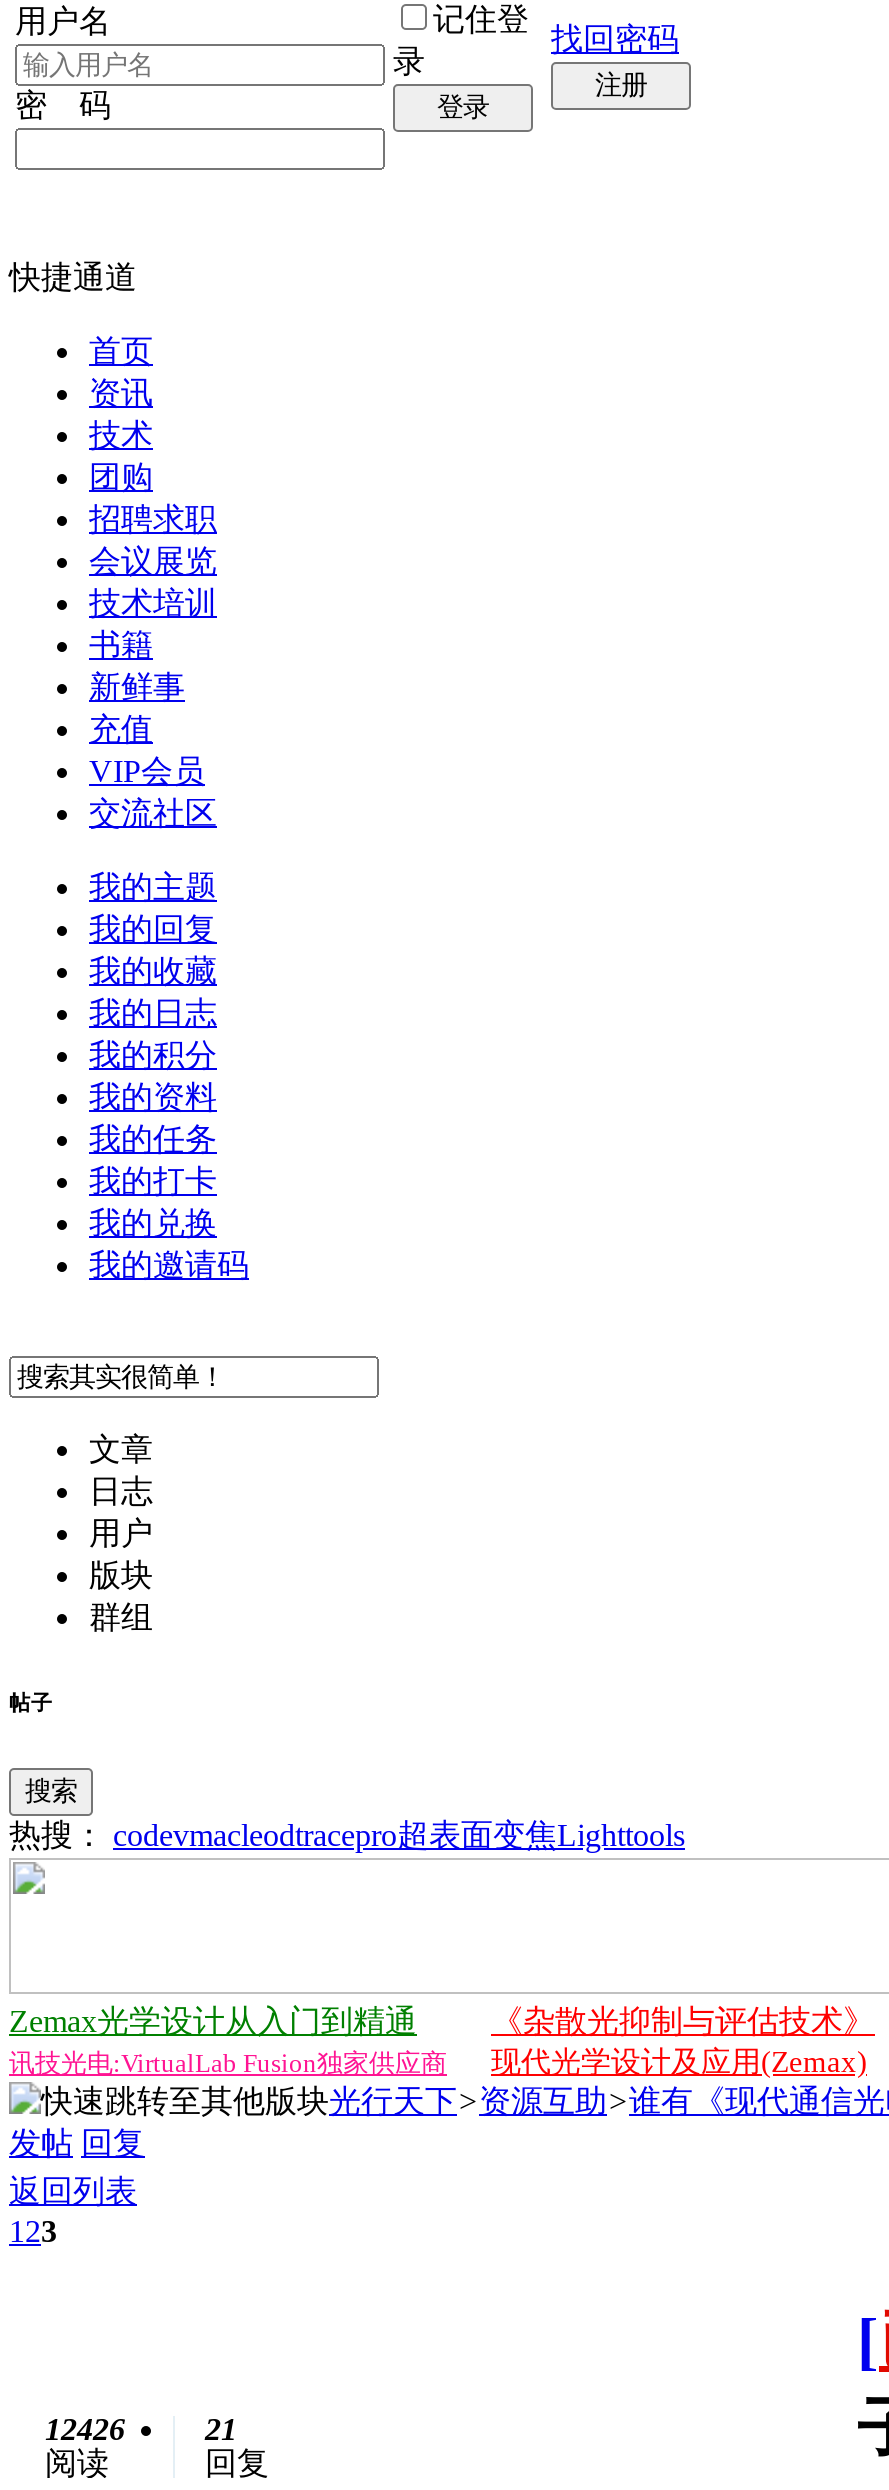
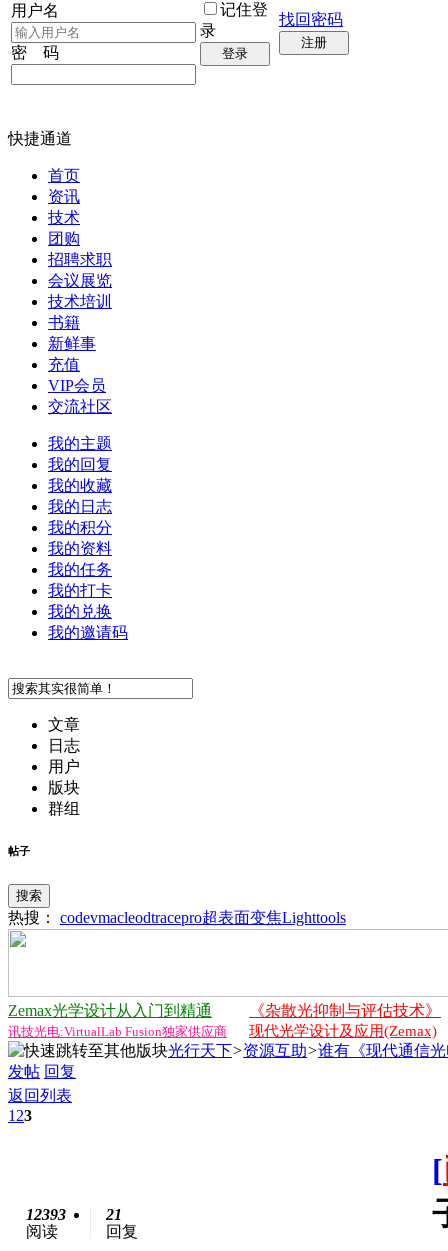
- 12426
+ 12393
